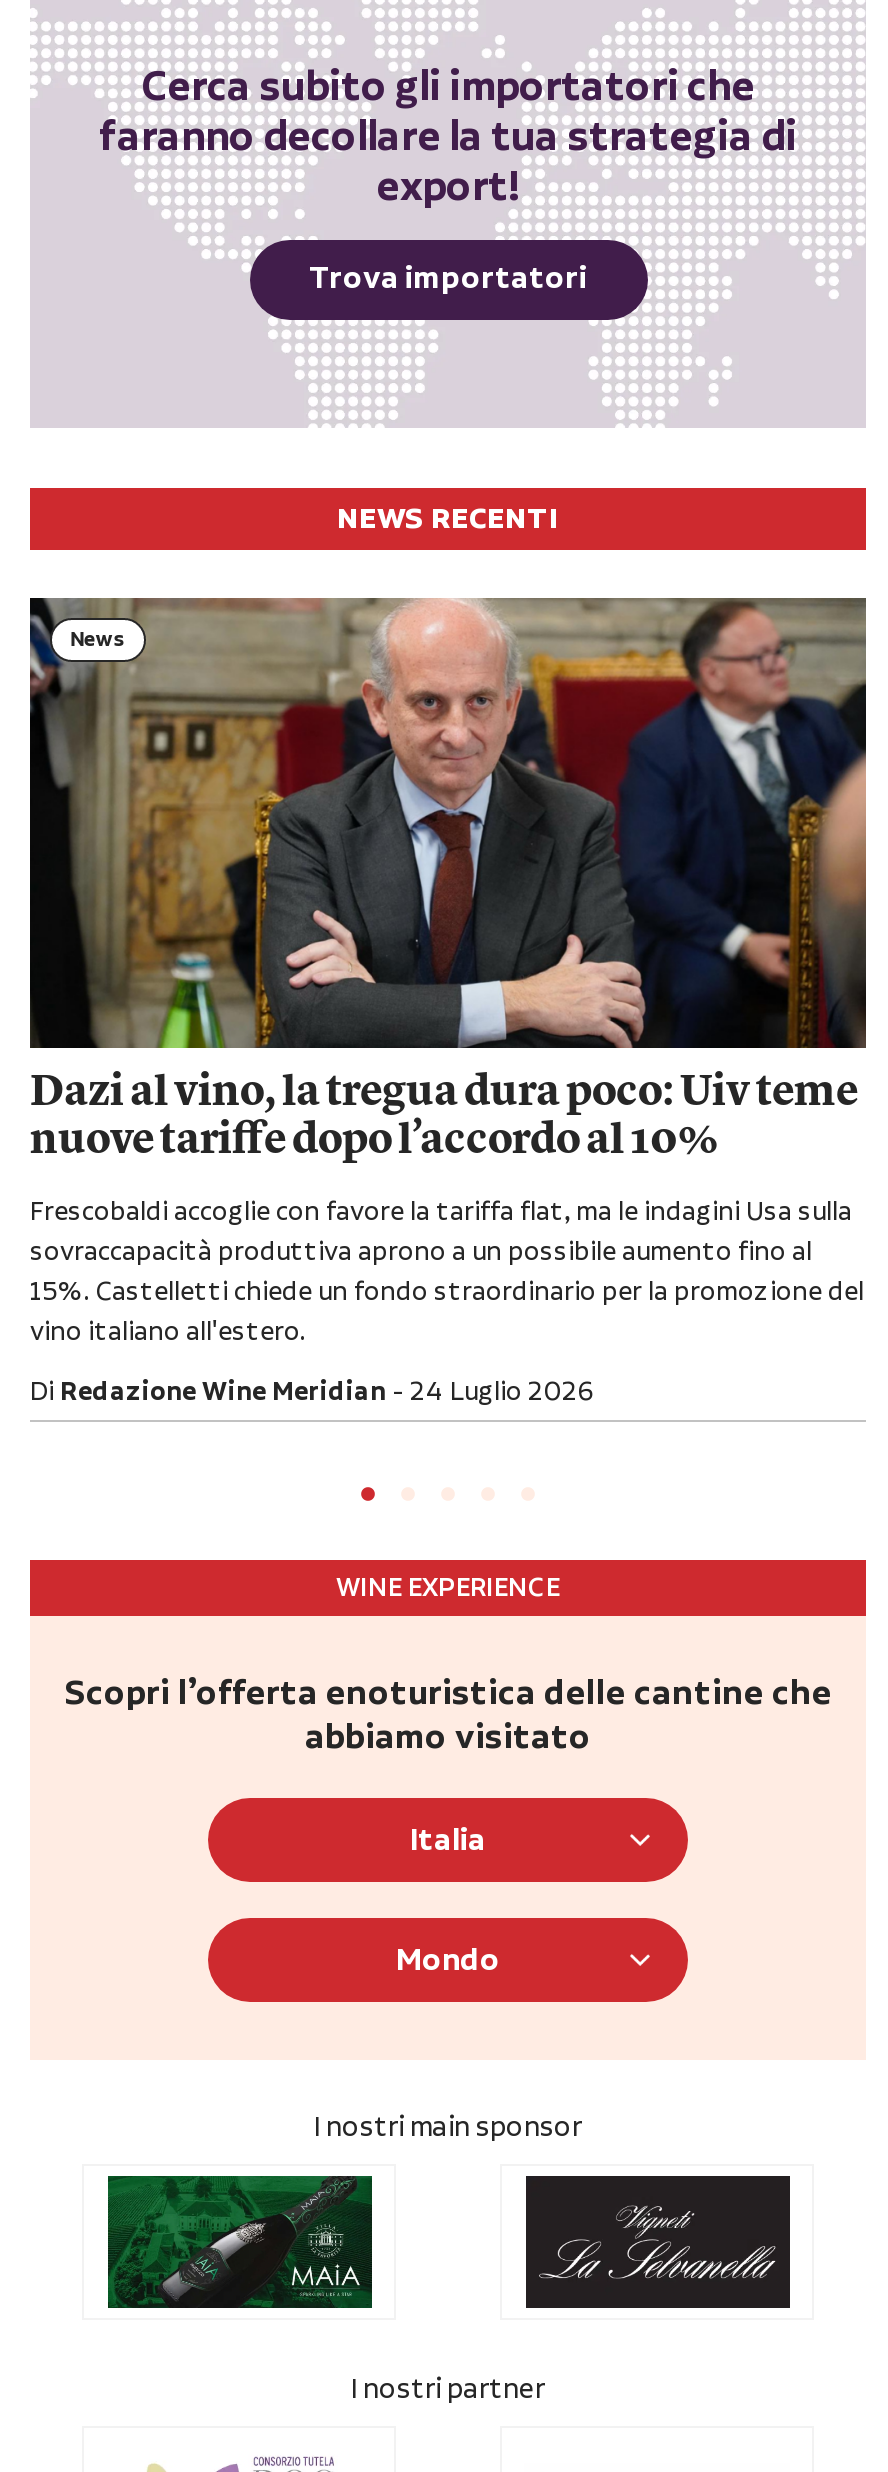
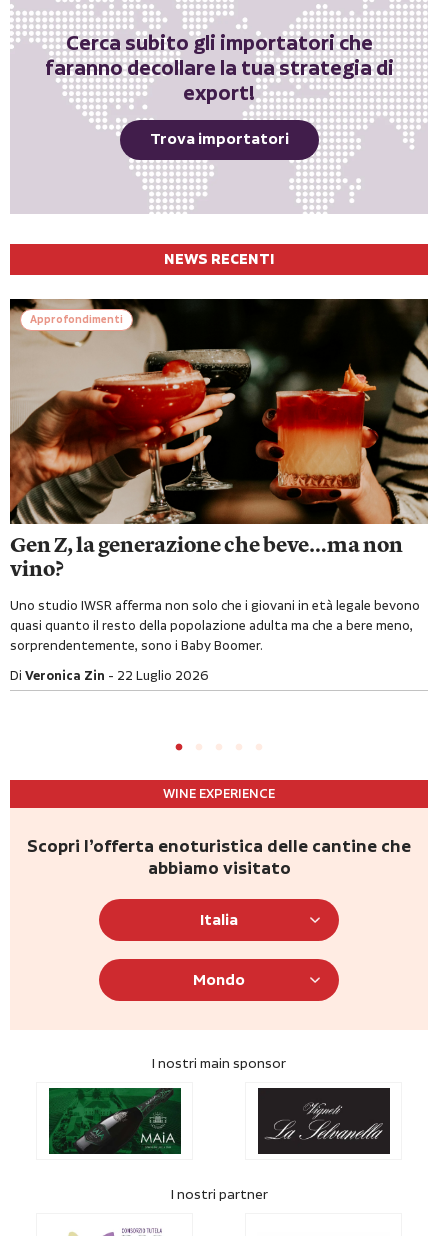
- [image]
- News
+ [image]
+ Approfondimenti

- Dazi al vino, la tregua dura poco: Uiv teme
- nuove tariffe dopo l’accordo al 10%
+ Gen Z, la generazione che beve…ma non
+ vino?

- Frescobaldi accoglie con favore la tariffa flat, ma le indagini Usa sulla
- sovraccapacità produttiva aprono a un possibile aumento fino al
- 15%. Castelletti chiede un fondo straordinario per la promozione del
- vino italiano all'estero.
+ Uno studio IWSR afferma non solo che i giovani in età legale bevono
+ quasi quanto il resto della popolazione adulta ma che a bere meno,
+ sorprendentemente, sono i Baby Boomer.

- Di Redazione Wine Meridian
- 24 Luglio 2026
+ Di Veronica Zin
+ 22 Luglio 2026
